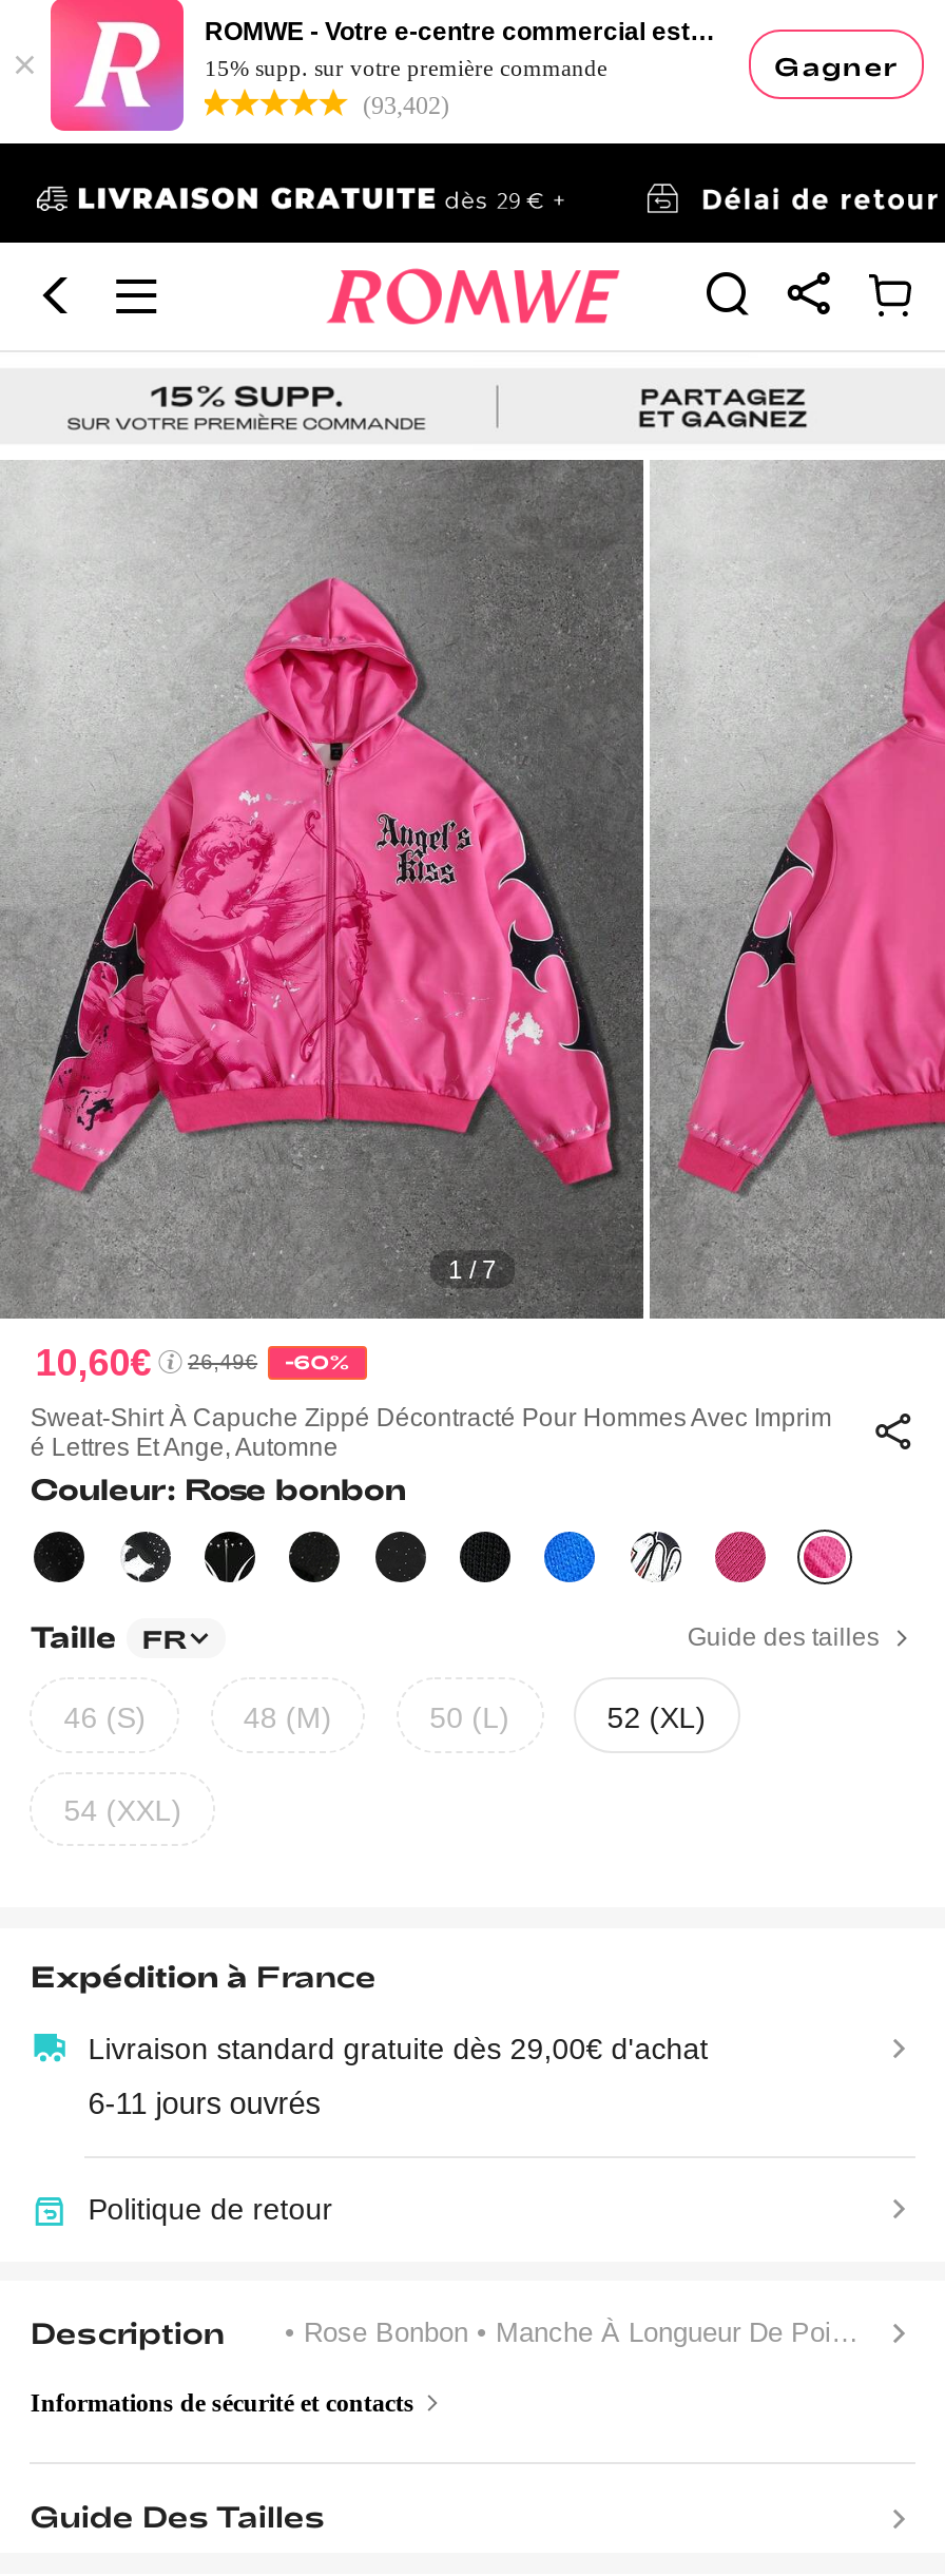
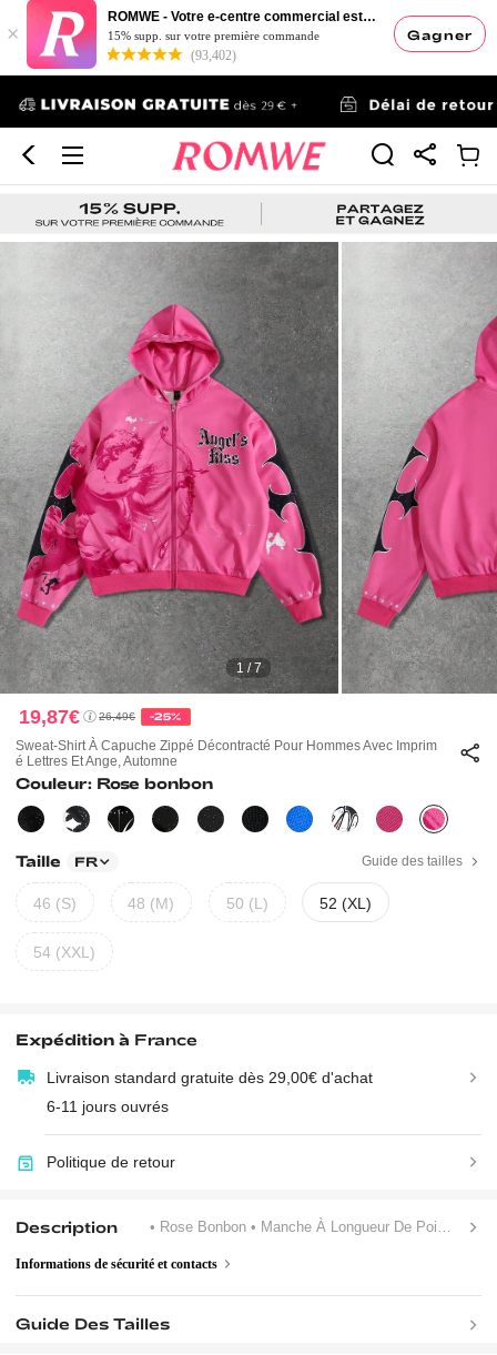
- 10,60€
+ 19,87€

- -60%
+ -25%
